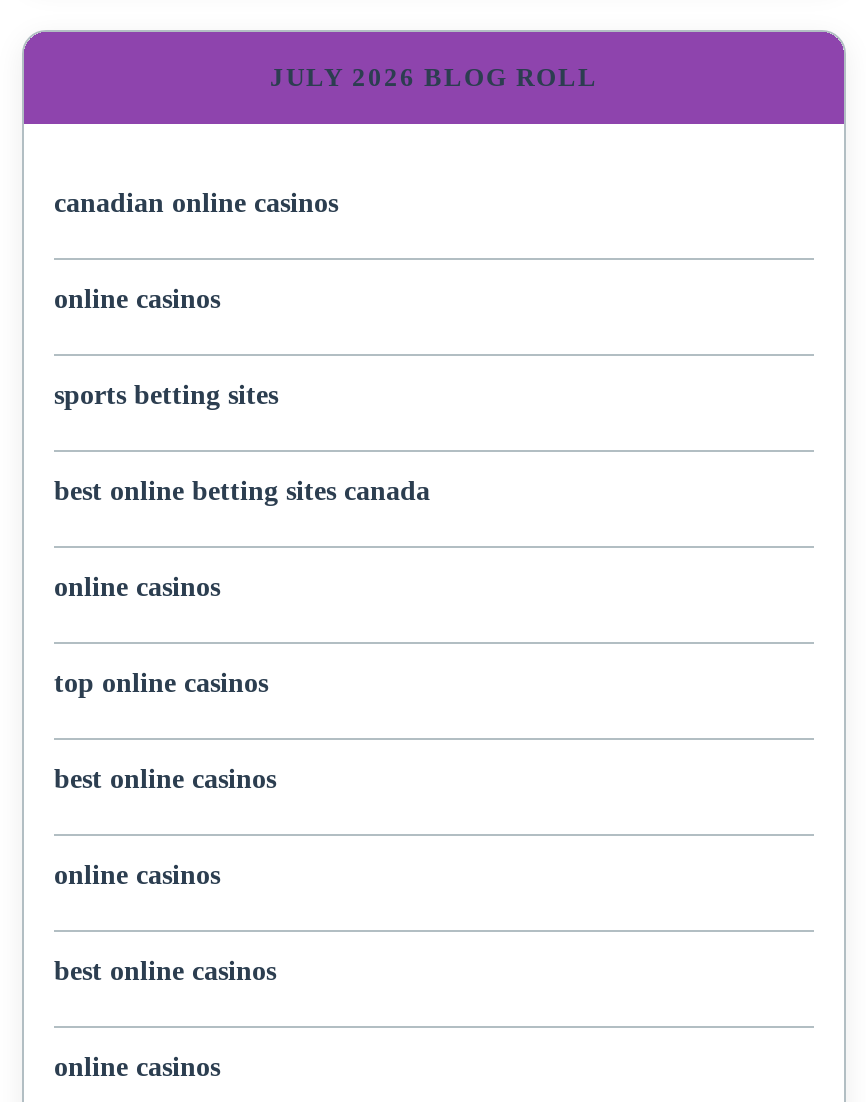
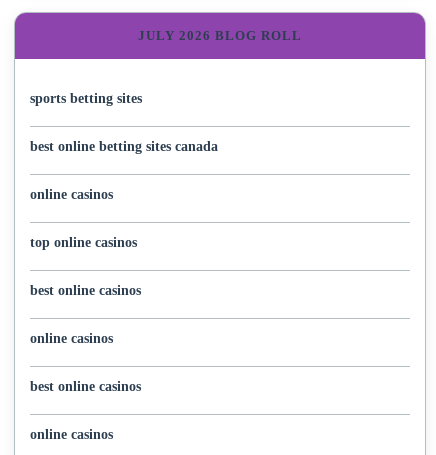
- canadian online casinos
- online casinos
